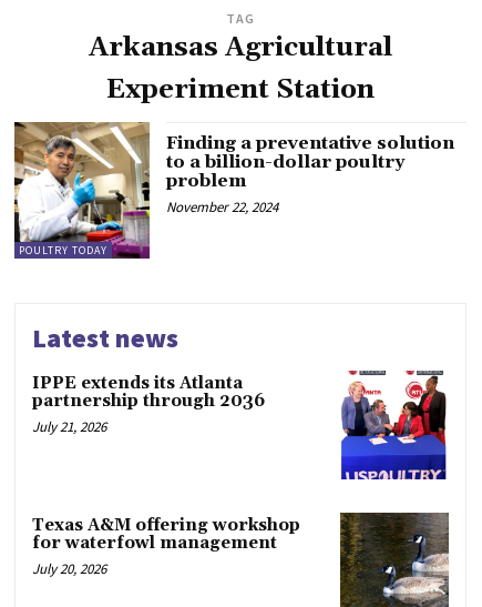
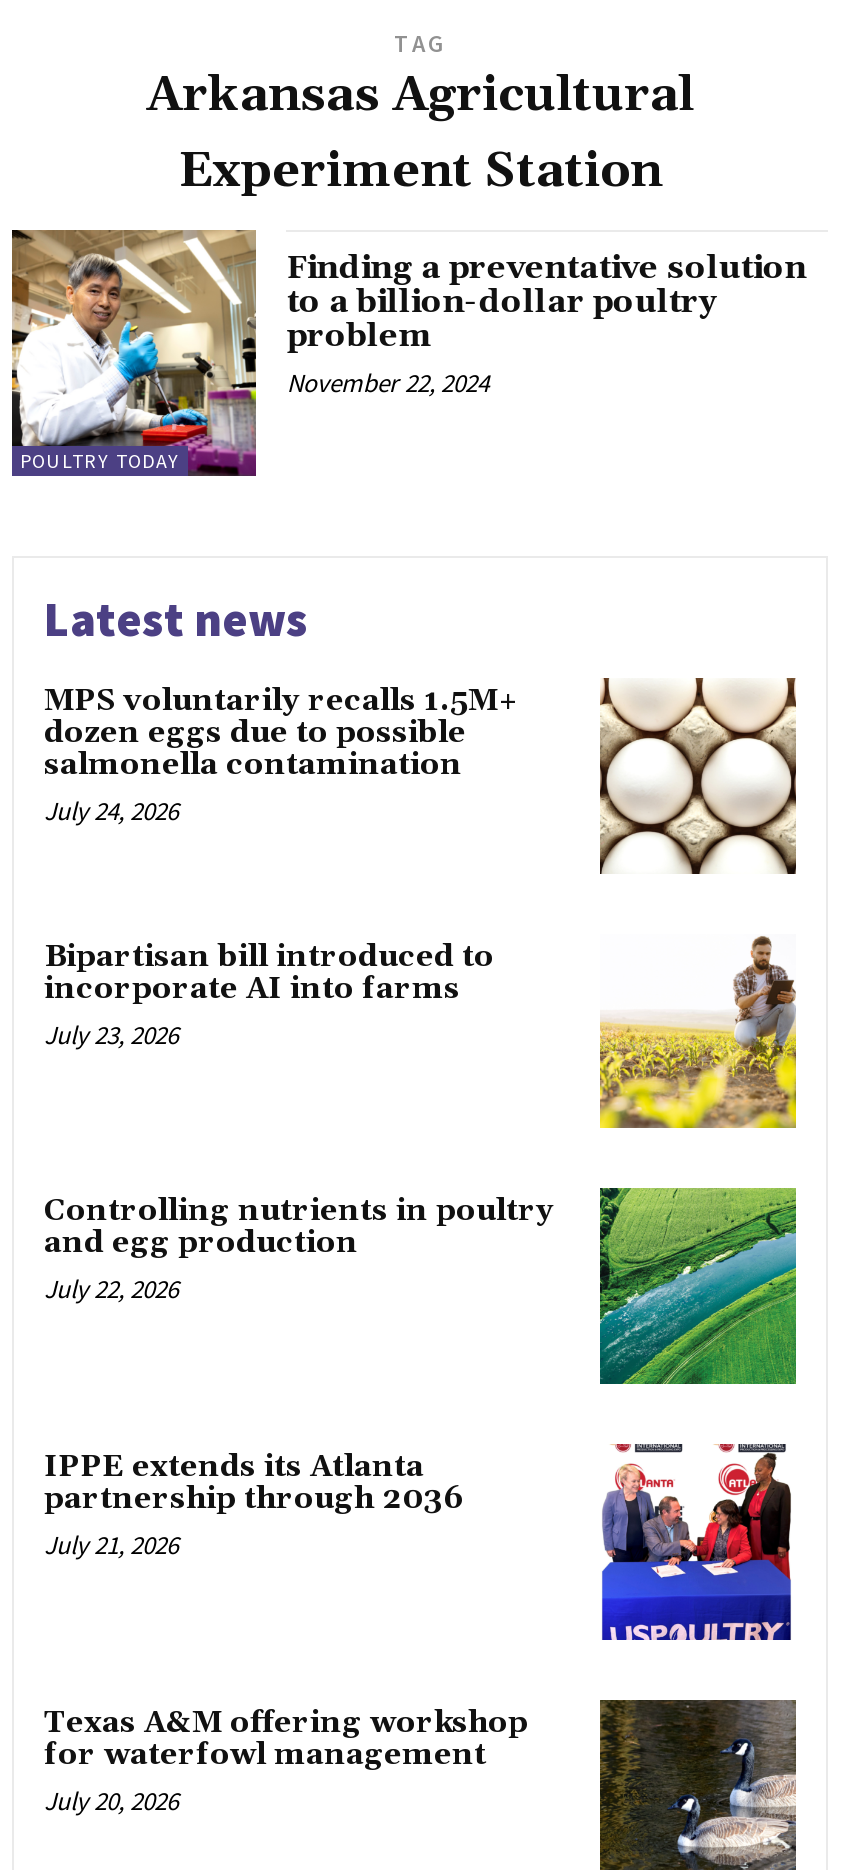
+ [image]
+ MPS voluntarily recalls 1.5M+
+ dozen eggs due to possible
+ salmonella contamination
+ July 24, 2026

+ Bipartisan bill introduced to
+ incorporate AI into farms
+ July 23, 2026

+ [image]
+ Controlling nutrients in poultry
+ and egg production
+ July 22, 2026

+ [image]
